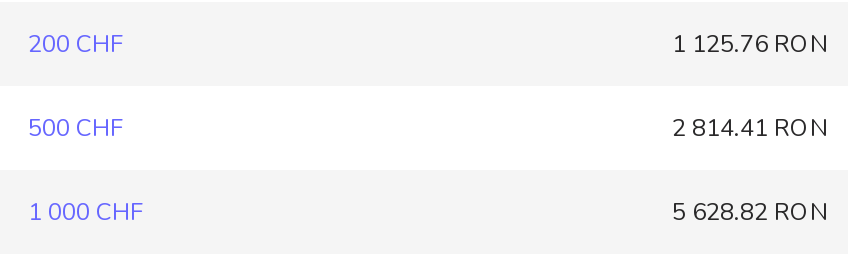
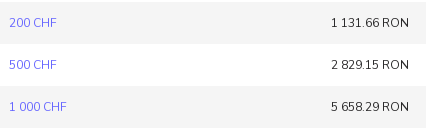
- 1 125.76 RON
+ 1 131.66 RON

- 2 814.41 RON
+ 2 829.15 RON

- 5 628.82 RON
+ 5 658.29 RON
